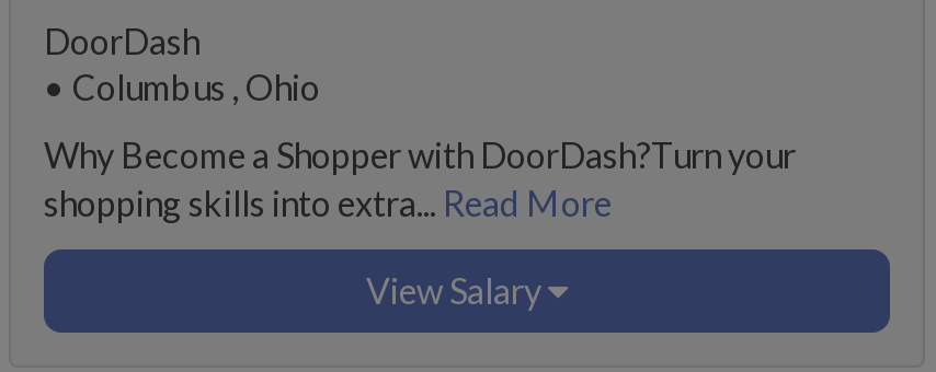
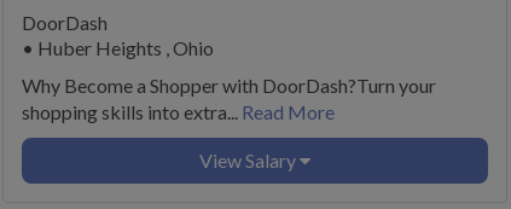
- • Columbus , Ohio
+ • Huber Heights , Ohio
